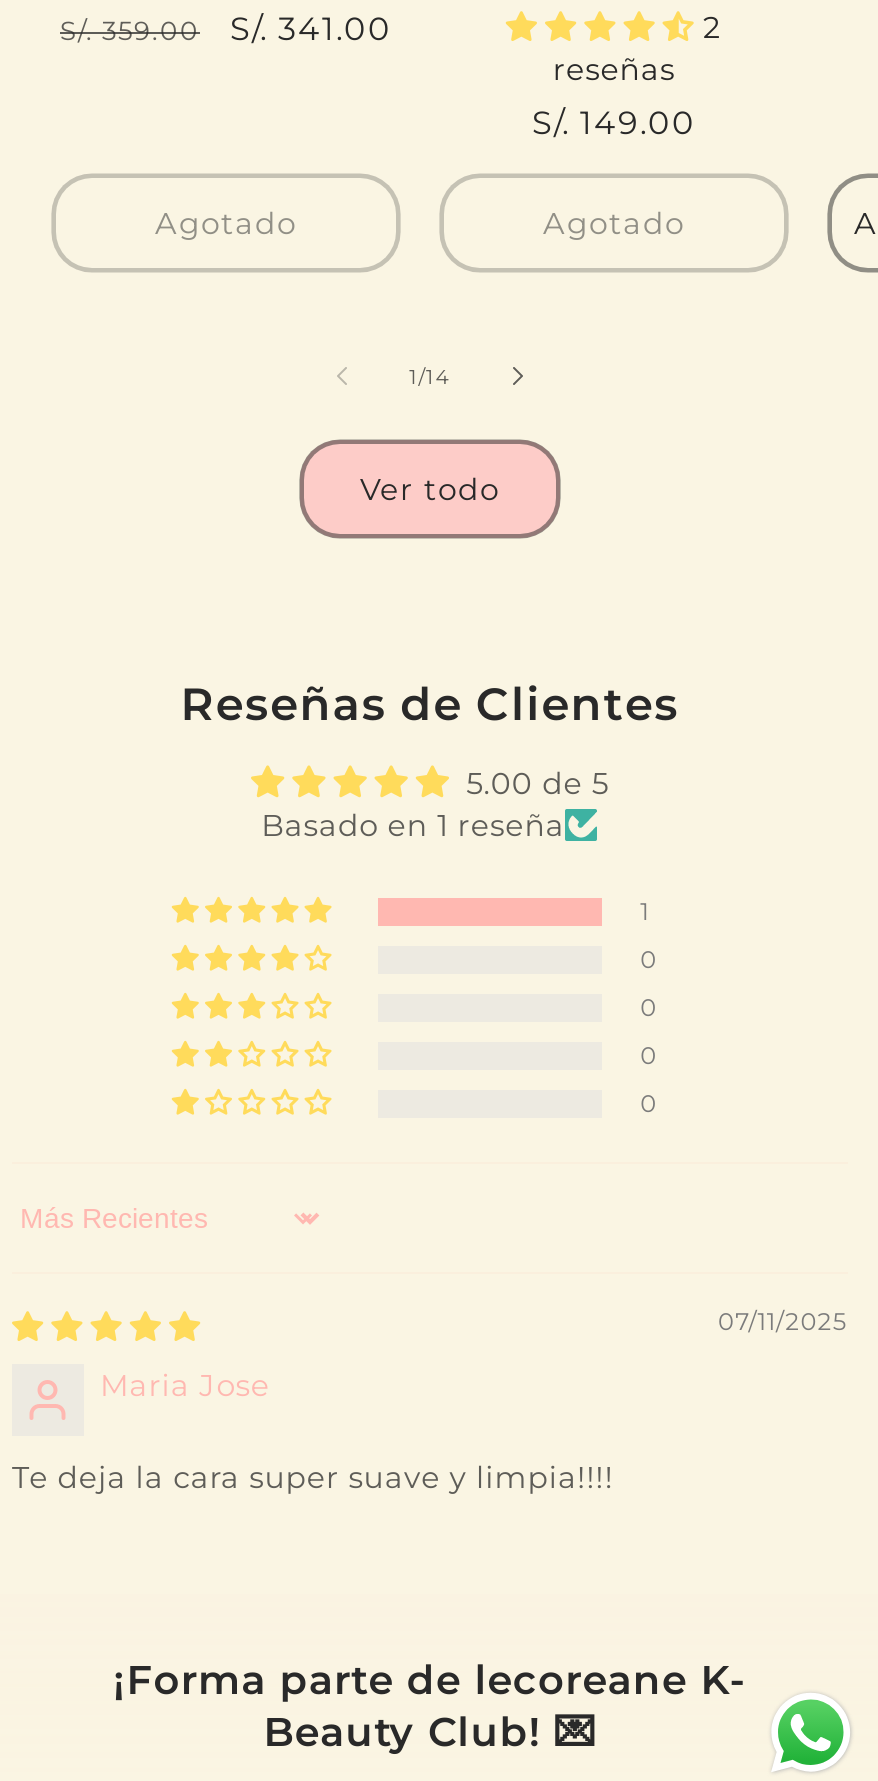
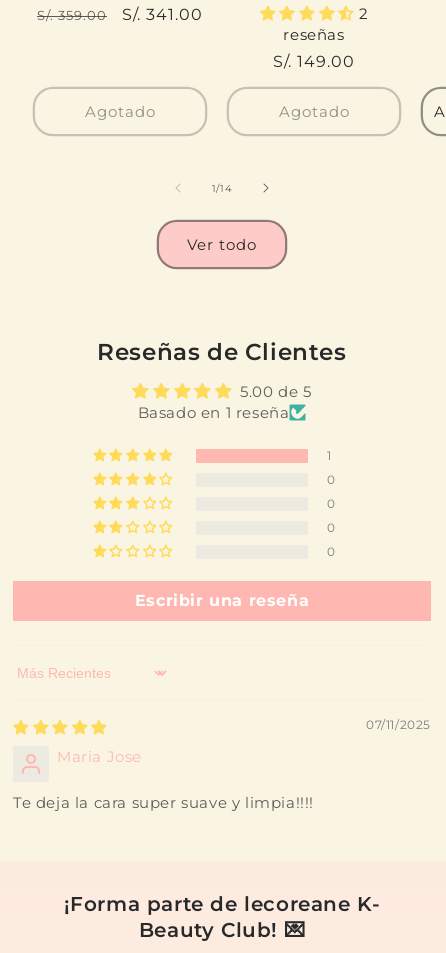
+ Escribir una reseña

- [image]
